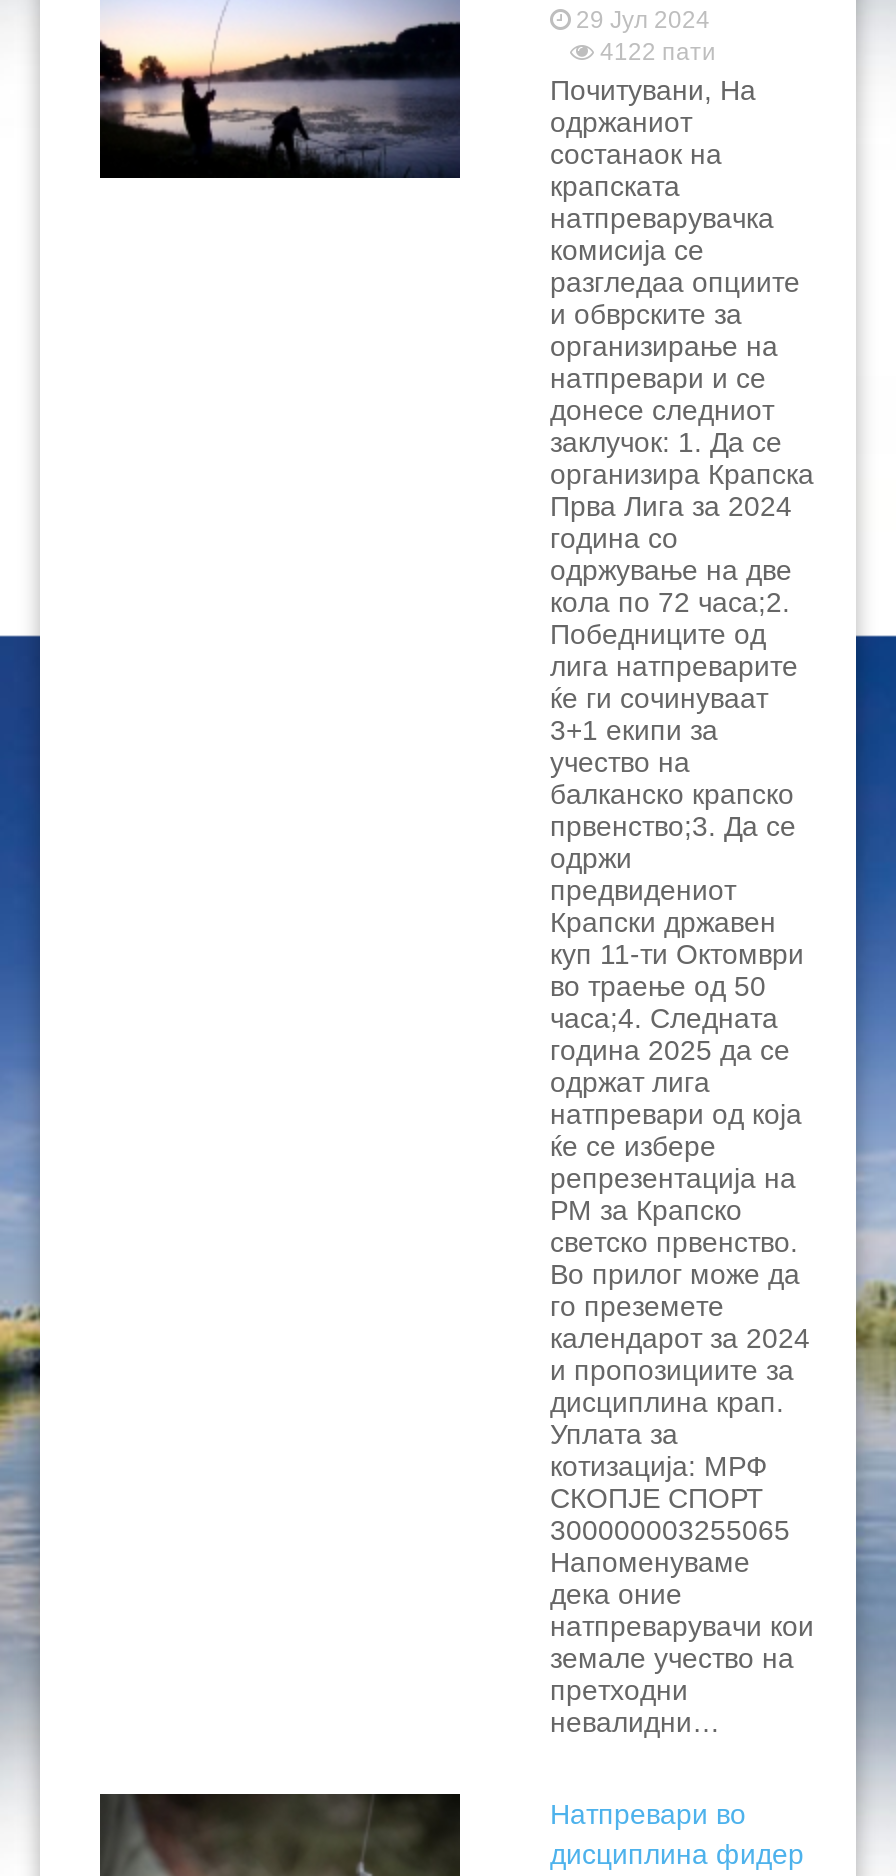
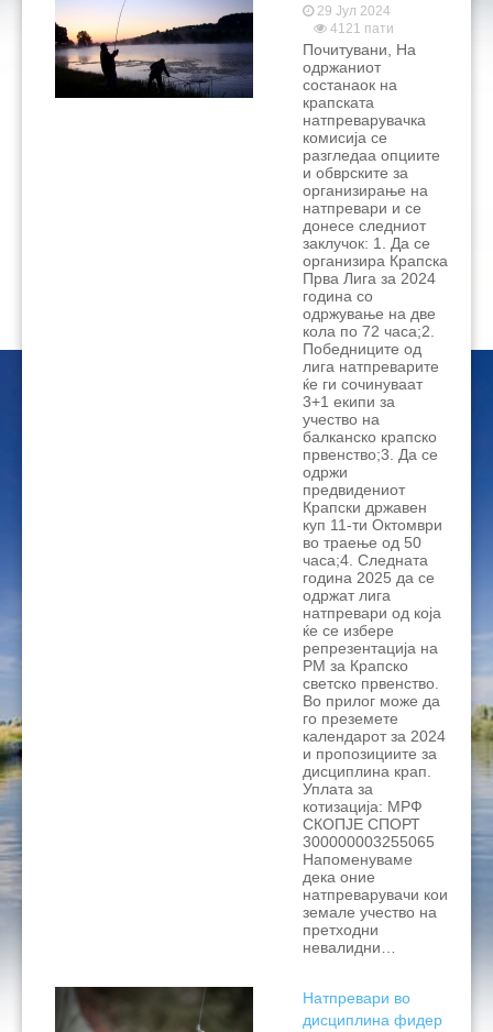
- 4122 пати
+ 4121 пати
